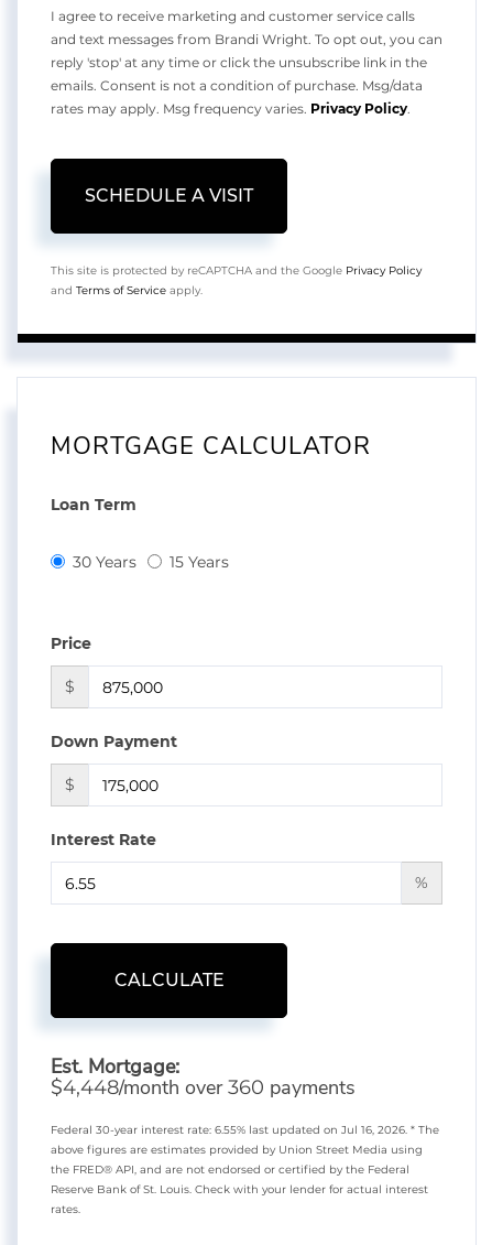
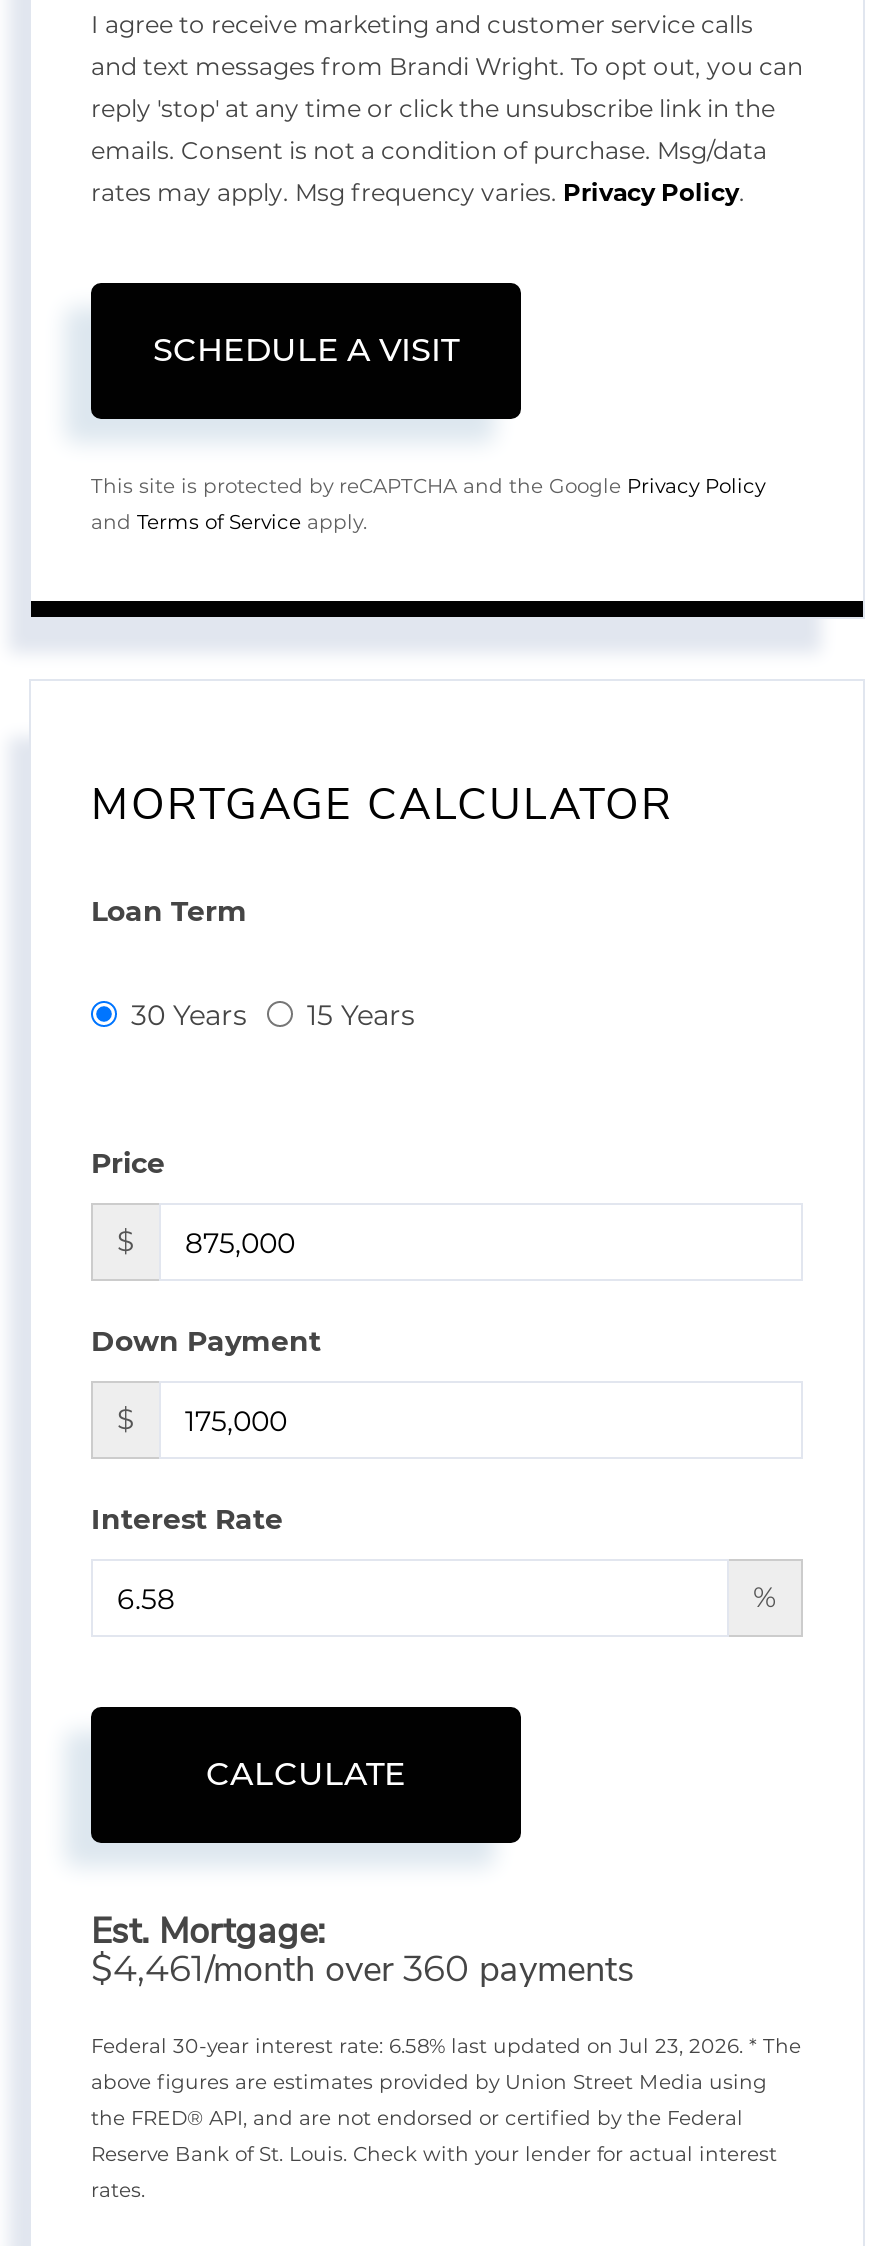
- $4,448/month over 360 payments
+ $4,461/month over 360 payments

- Federal 30-year interest rate: 6.55% last updated on Jul 16, 2026. * The
+ Federal 30-year interest rate: 6.58% last updated on Jul 23, 2026. * The
